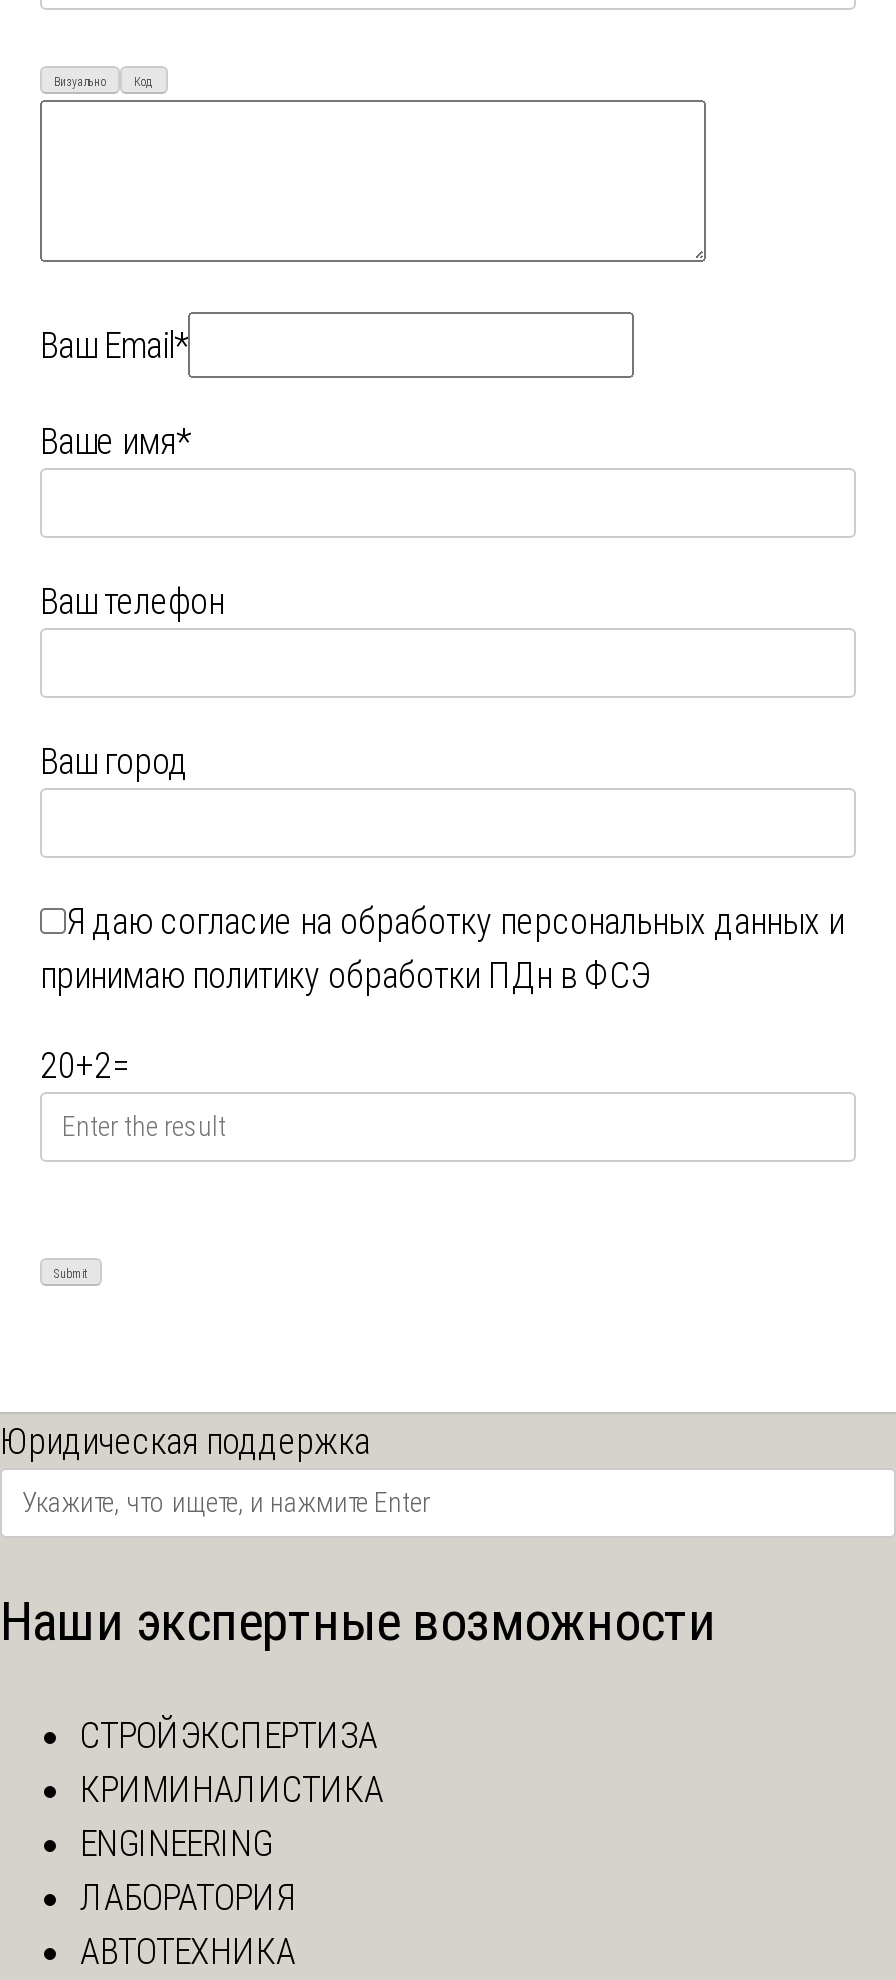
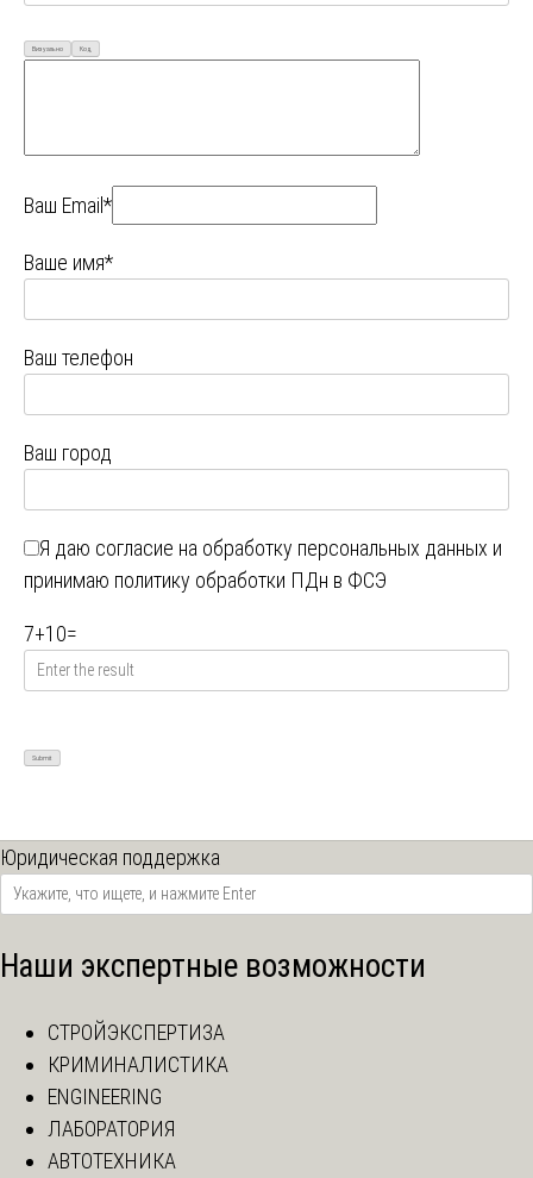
- 20+2=
+ 7+10=
